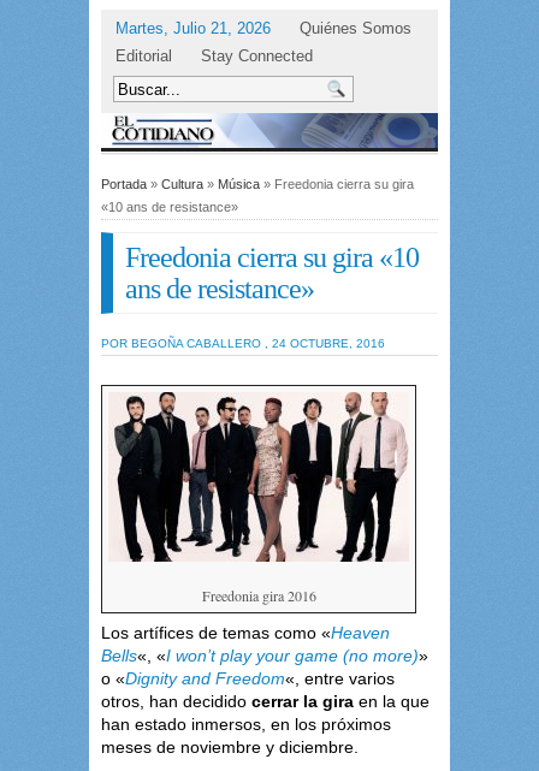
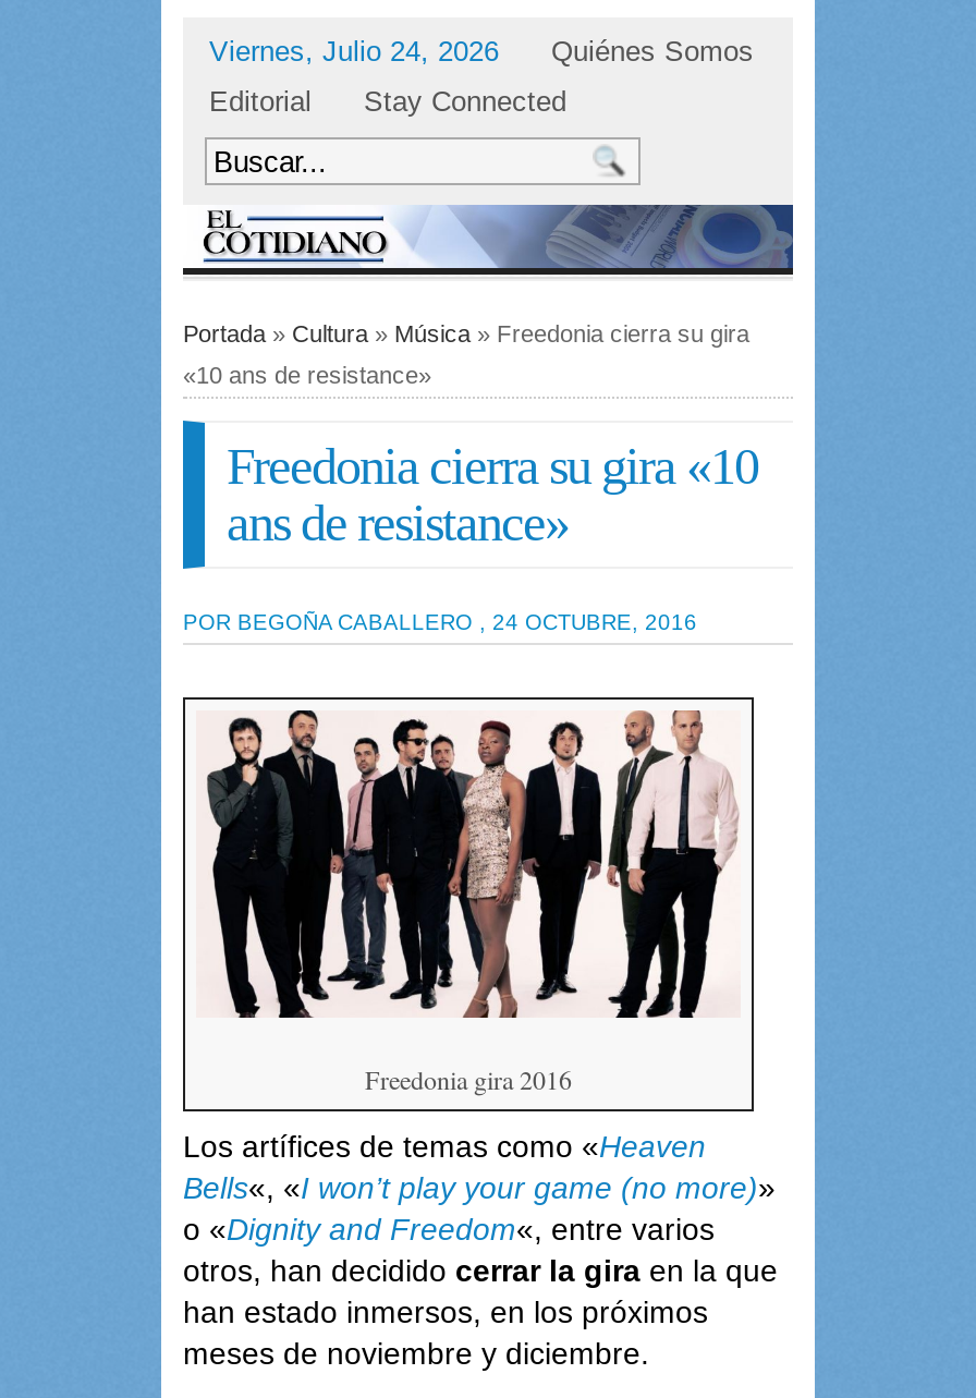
- Martes, Julio 21, 2026
+ Viernes, Julio 24, 2026
